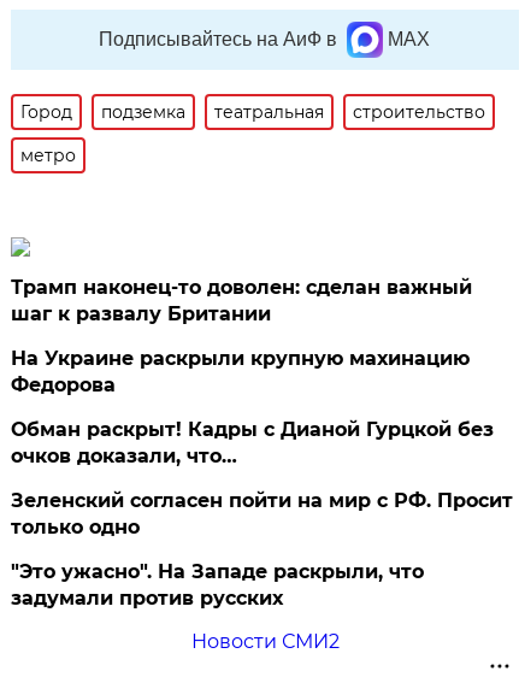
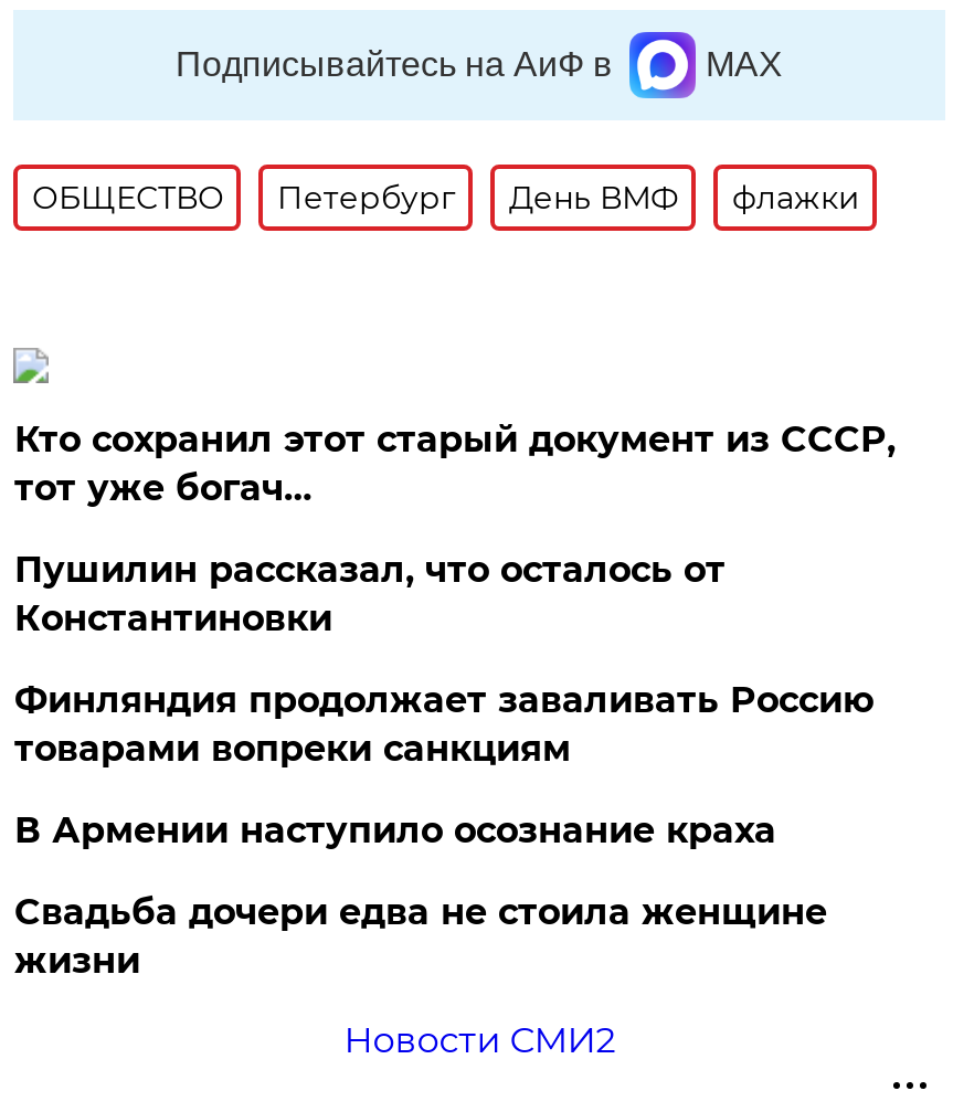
- Город
- подземка
- театральная
- строительство
- метро
+ ОБЩЕСТВО
+ Петербург
+ День ВМФ
+ флажки

- Трамп наконец-то доволен: сделан важный
- шаг к развалу Британии
- На Украине раскрыли крупную махинацию
- Федорова
- Обман раскрыт! Кадры с Дианой Гурцкой без
- очков доказали, что…
- Зеленский согласен пойти на мир с РФ. Просит
- только одно
- "Это ужасно". На Западе раскрыли, что
- задумали против русских
+ Кто сохранил этот старый документ из СССР,
+ тот уже богач…
+ Пушилин рассказал, что осталось от
+ Константиновки
+ Финляндия продолжает заваливать Россию
+ товарами вопреки санкциям
+ В Армении наступило осознание краха
+ Свадьба дочери едва не стоила женщине
+ жизни
